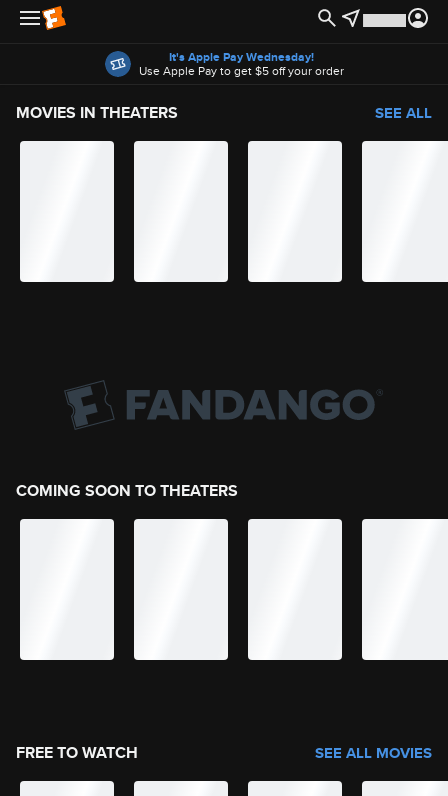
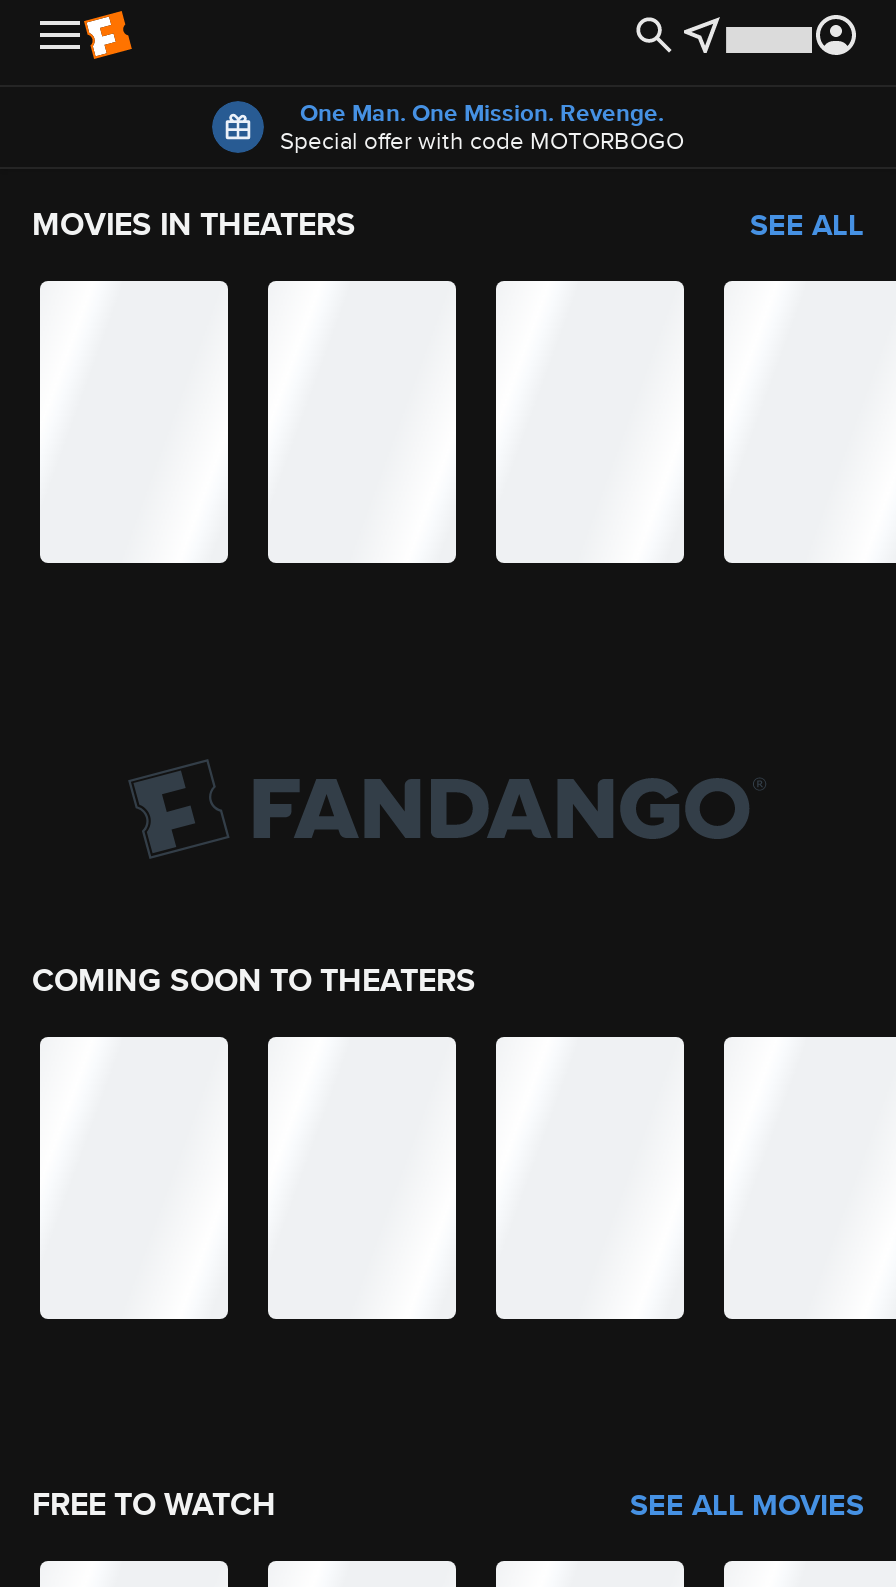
- It's Apple Pay Wednesday!
- Use Apple Pay to get $5 off your order
+ One Man. One Mission. Revenge.
+ Special offer with code MOTORBOGO
